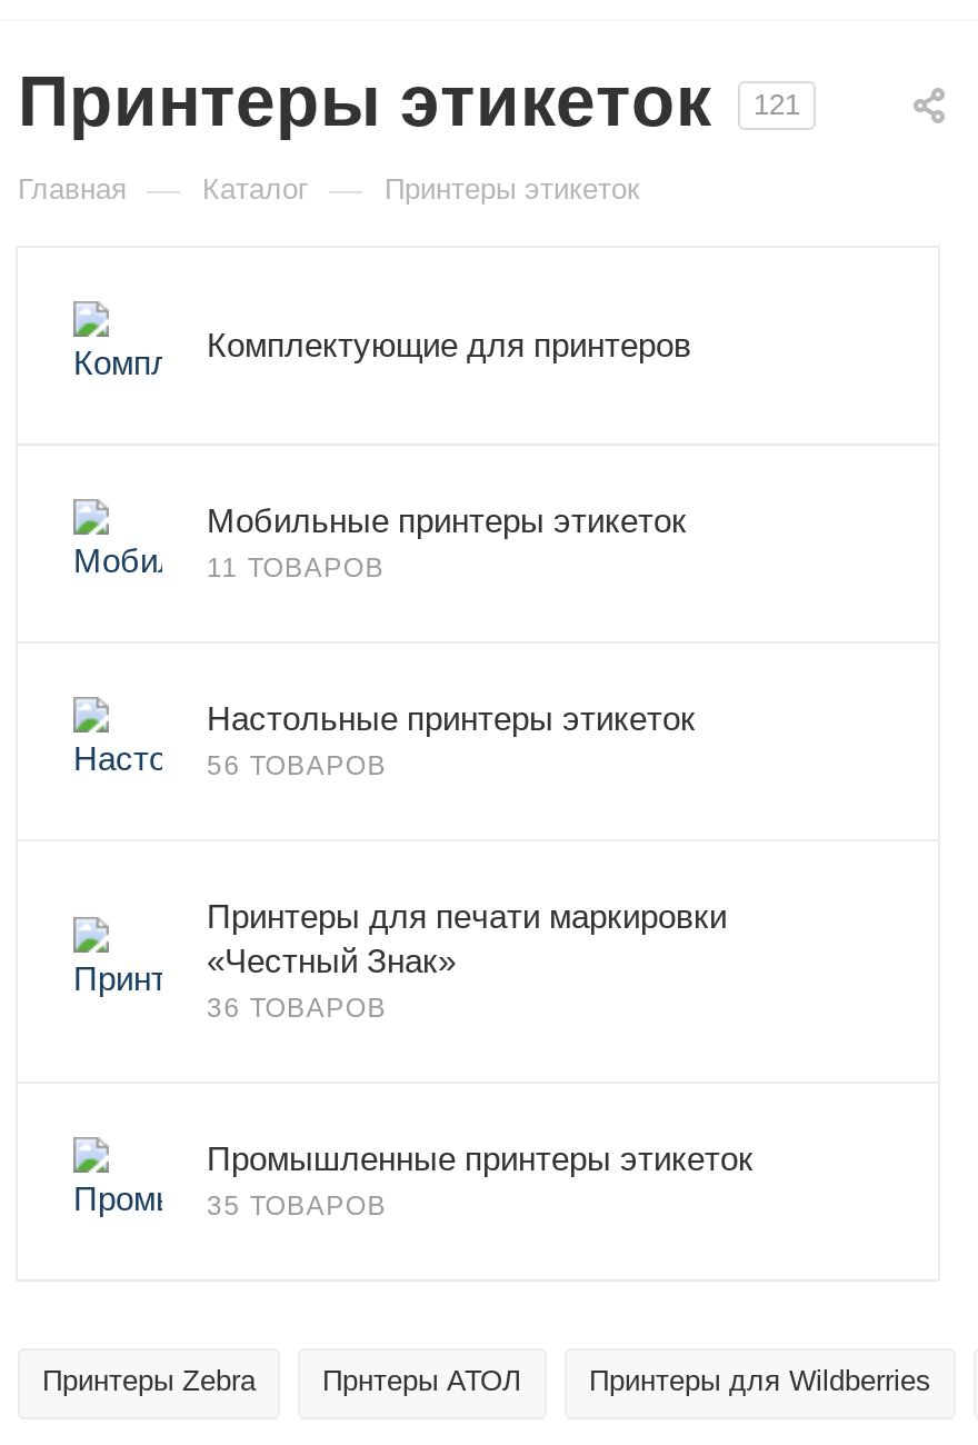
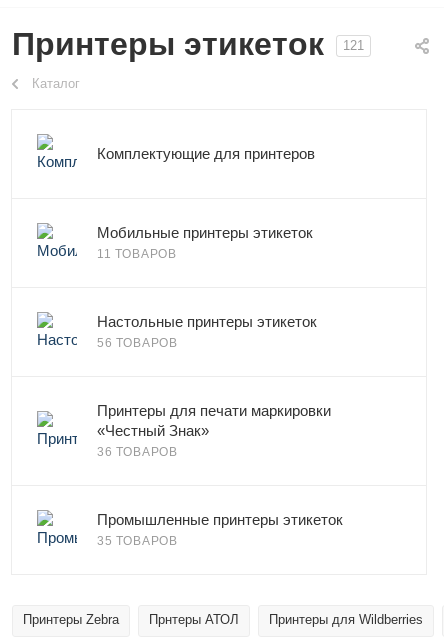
- Главная —
- Каталог —
- Принтеры этикеток
+ Каталог
